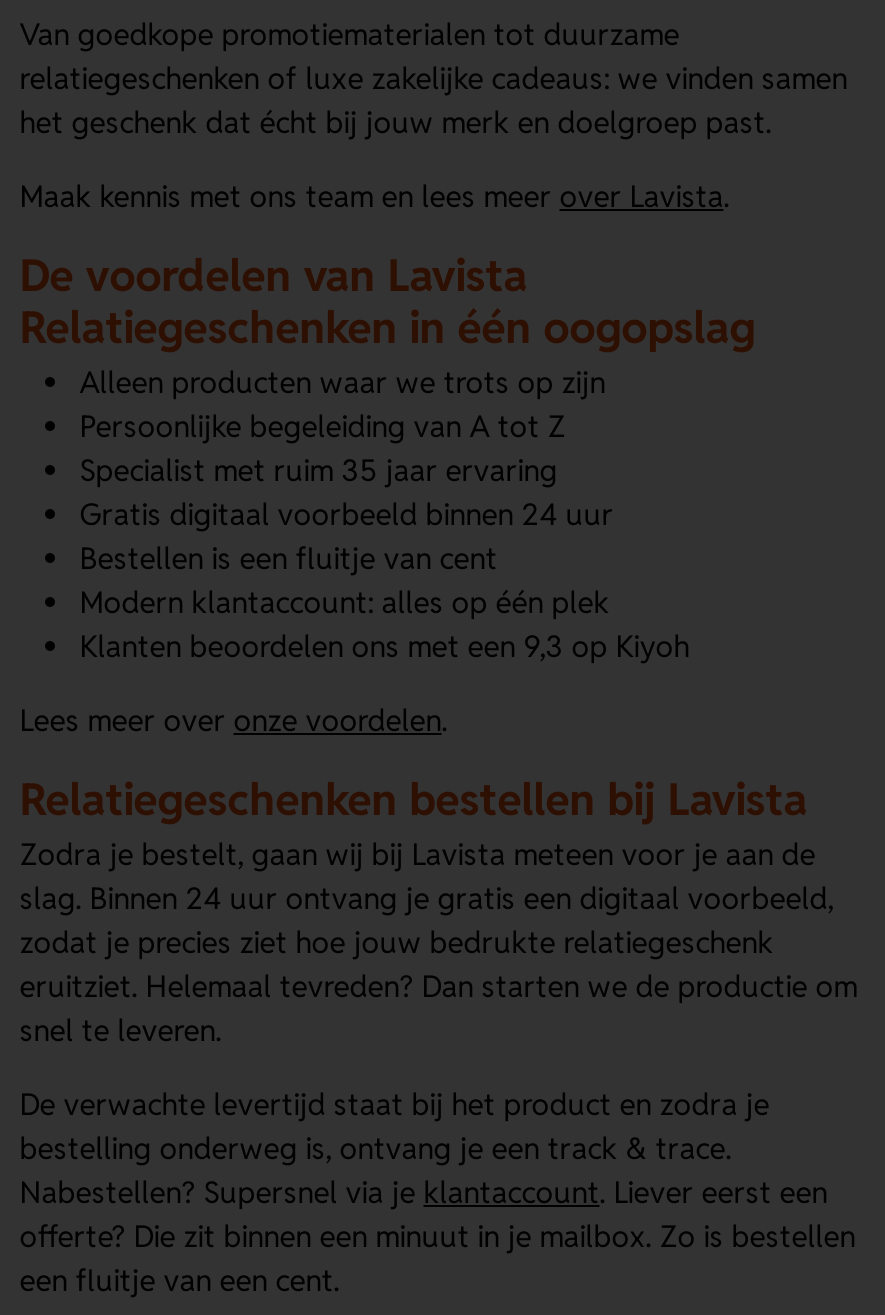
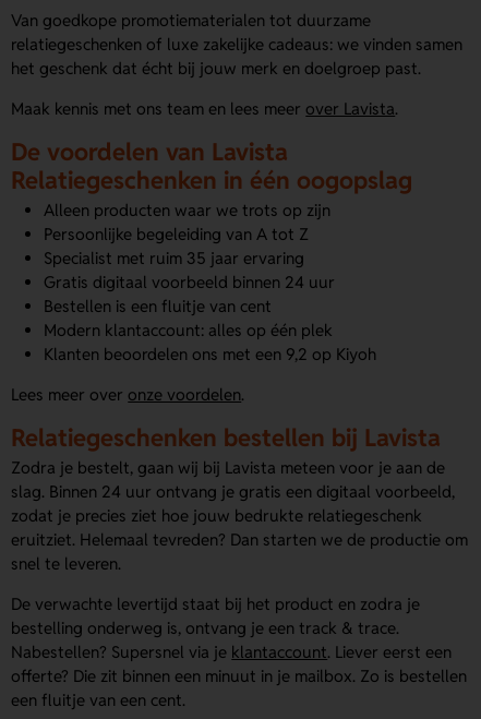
- Klanten beoordelen ons met een 9,3 op Kiyoh
+ Klanten beoordelen ons met een 9,2 op Kiyoh
